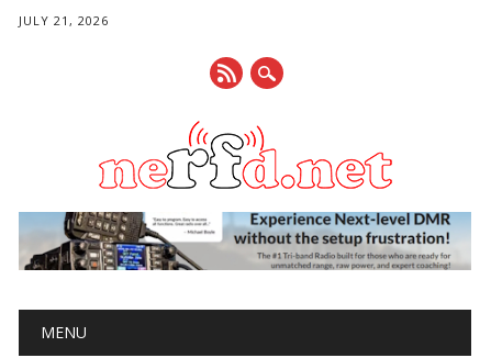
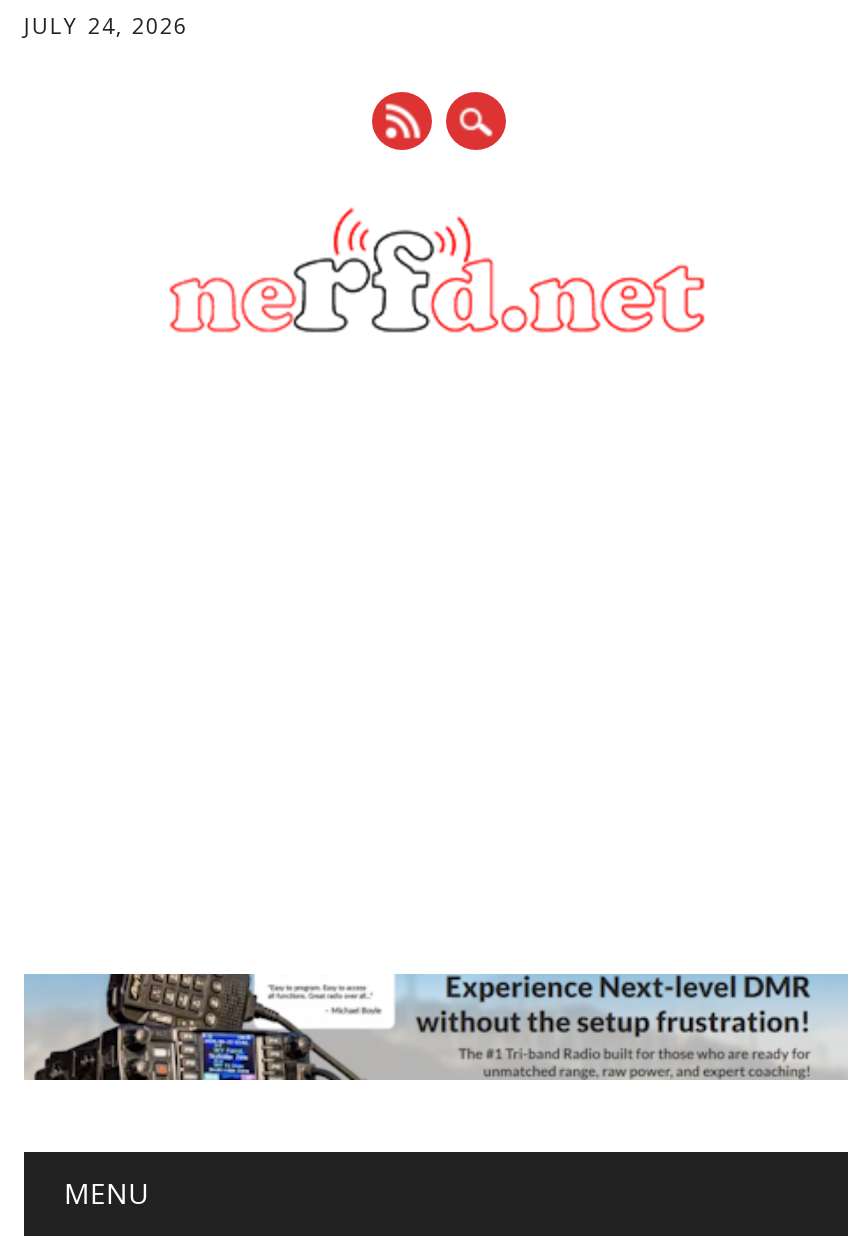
- JULY 21, 2026
+ JULY 24, 2026
